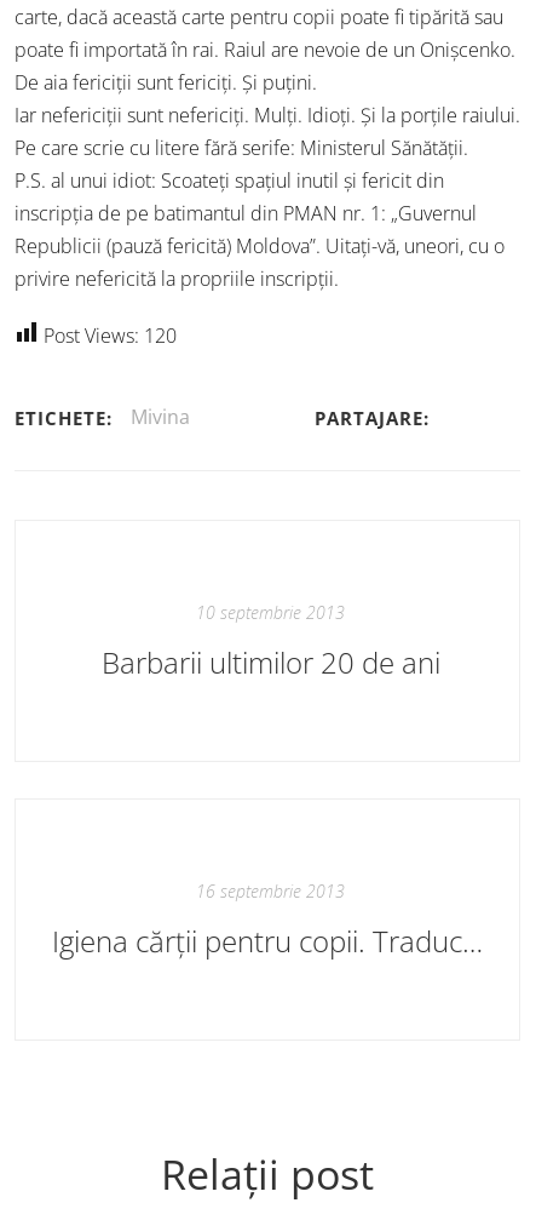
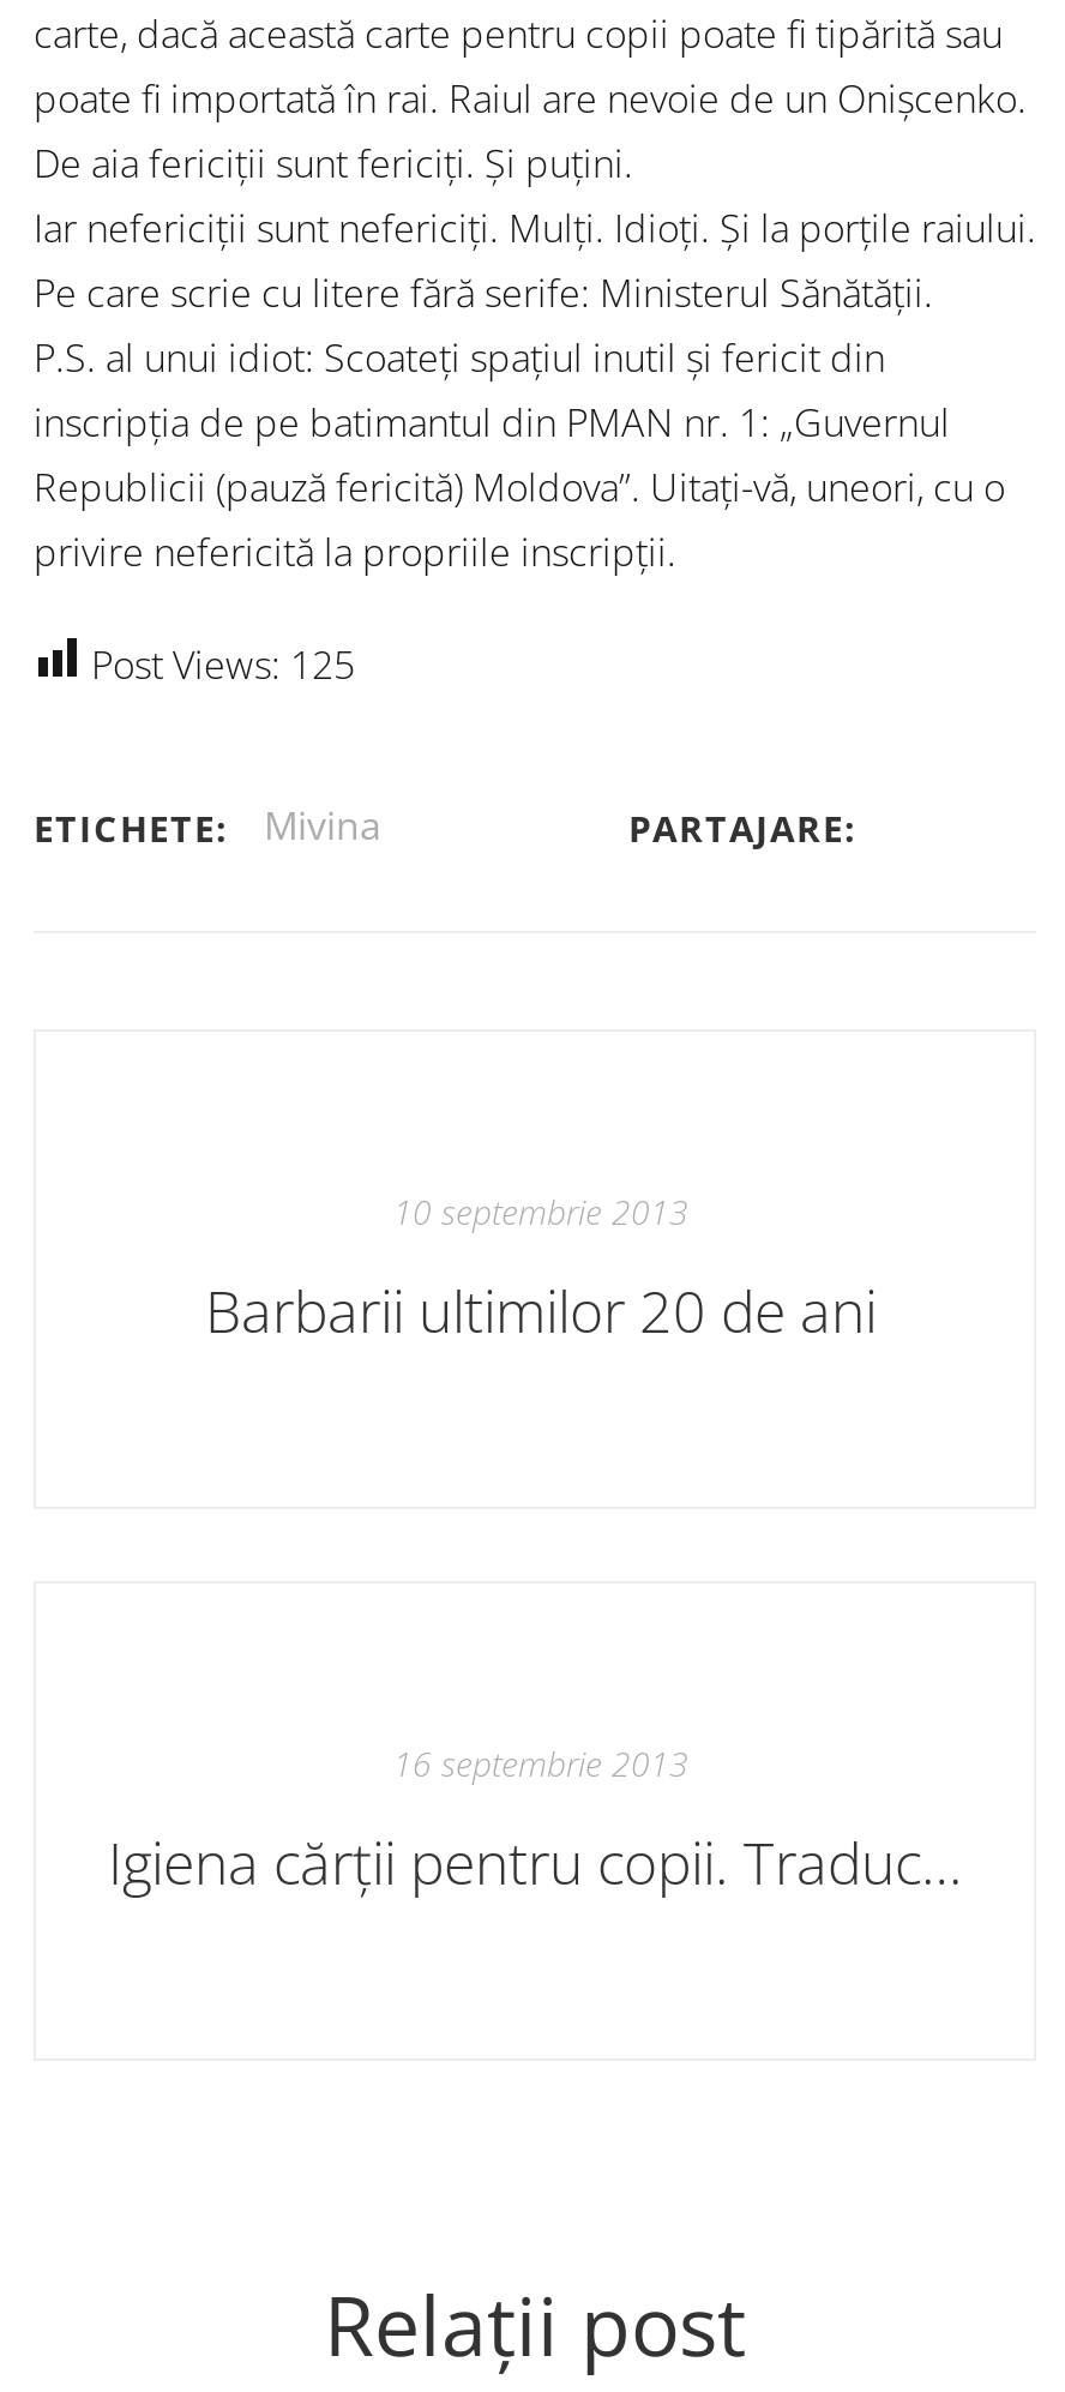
- Post Views: 120
+ Post Views: 125
